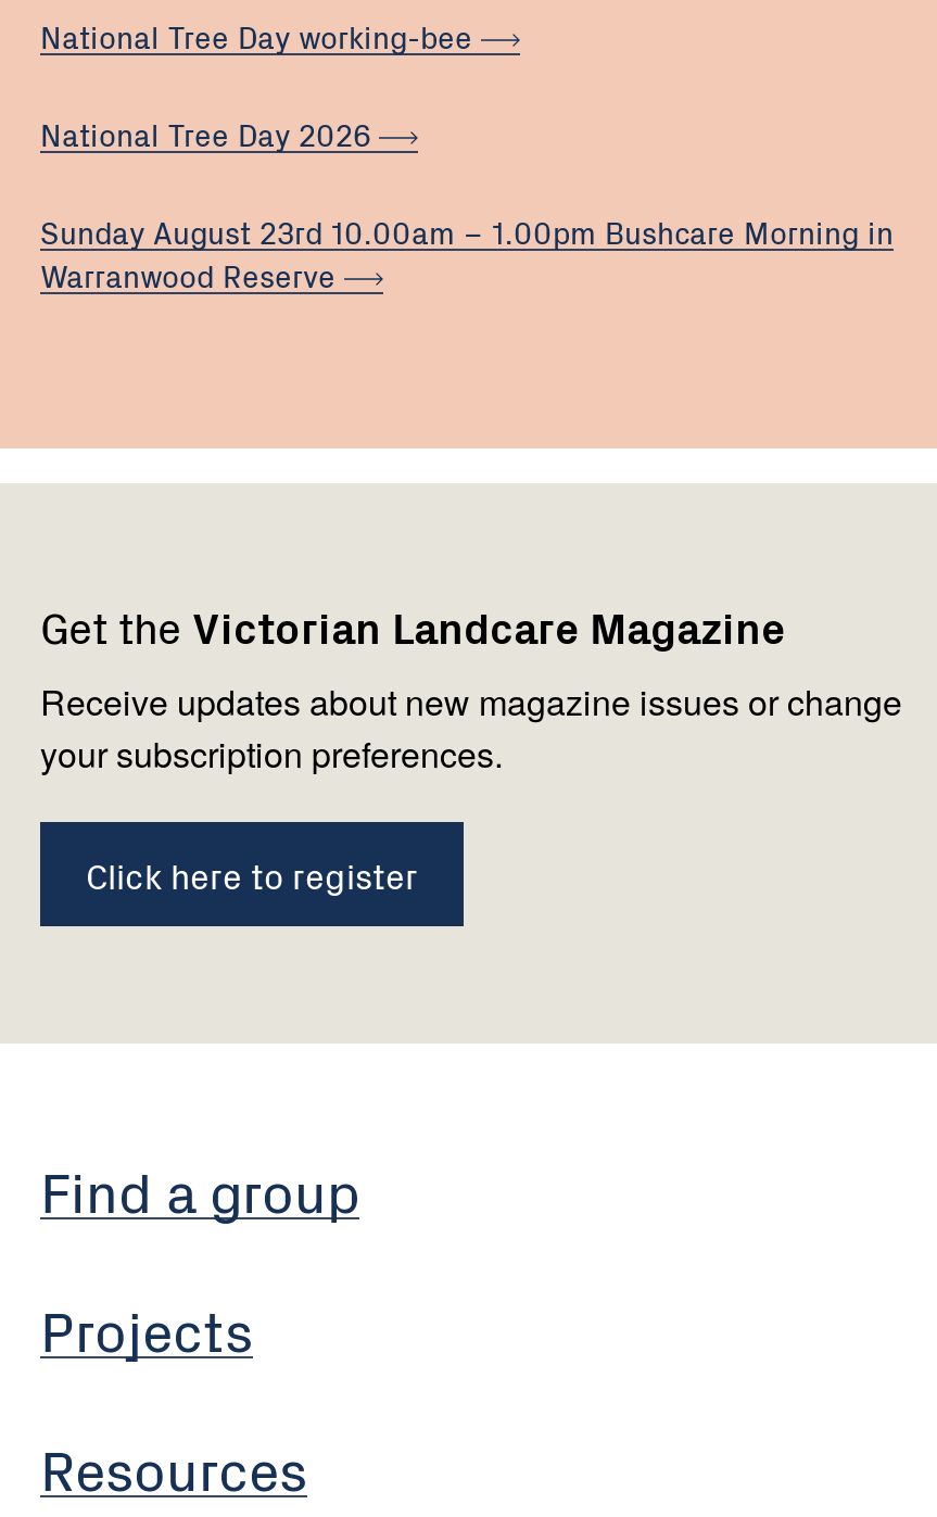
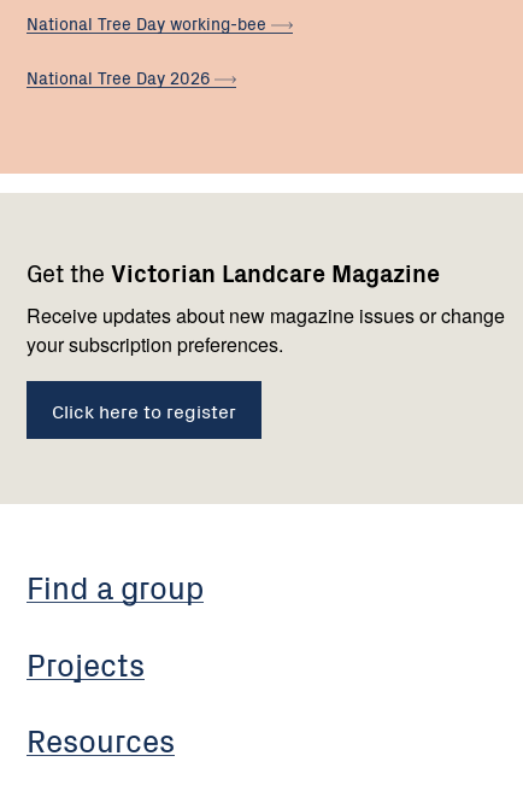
- Sunday August 23rd 10.00am – 1.00pm Bushcare Morning in
- WarranwoodReserve
